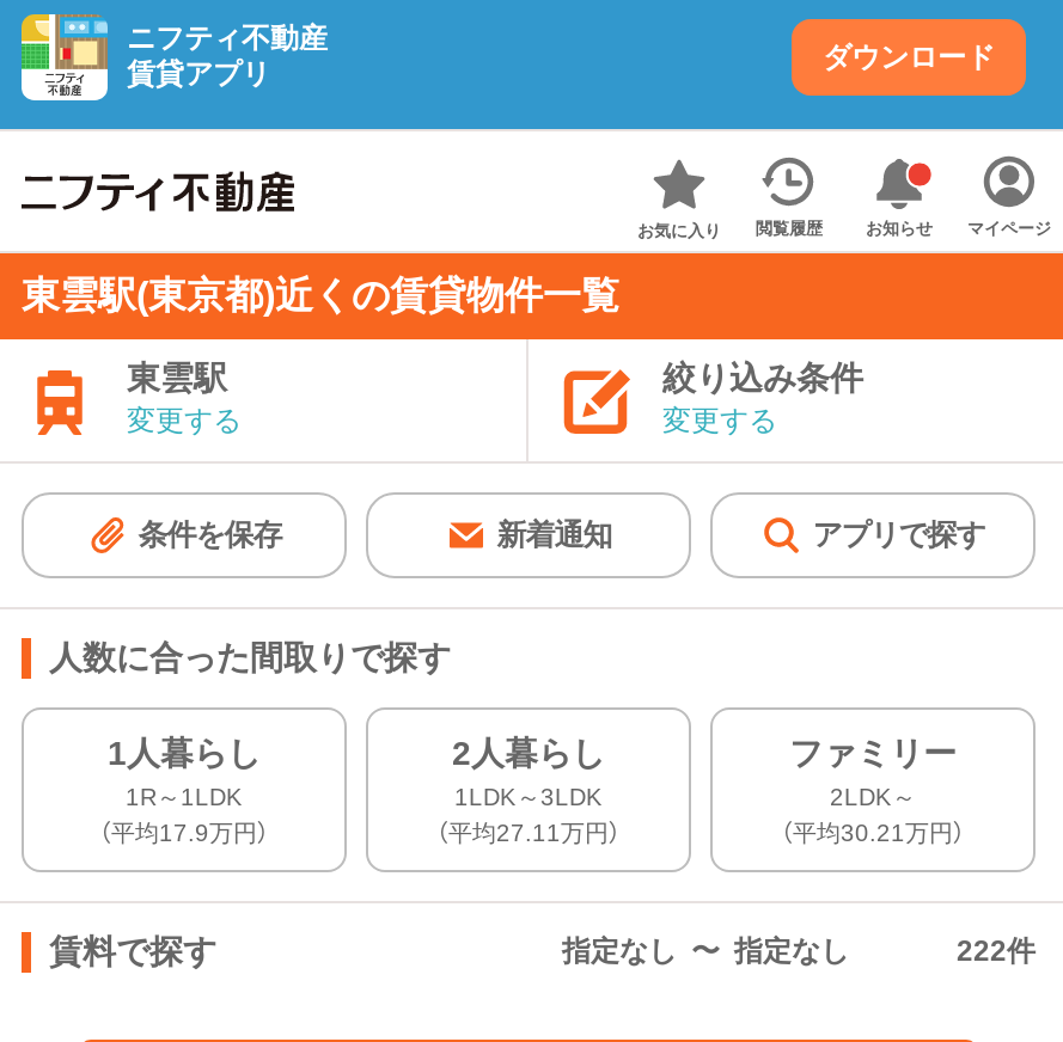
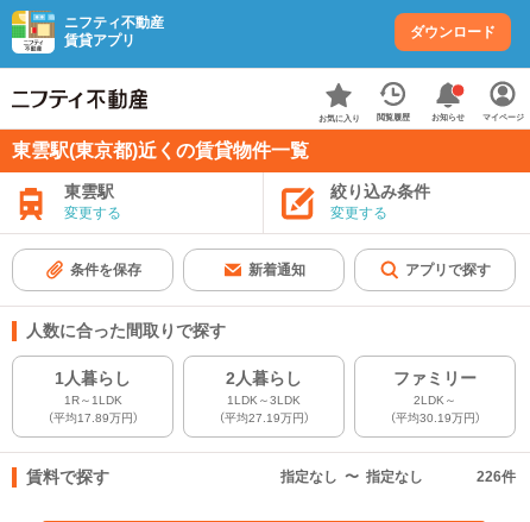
- （平均17.9万円）
+ （平均17.89万円）

- （平均27.11万円）
+ （平均27.19万円）

- （平均30.21万円）
+ （平均30.19万円）

- 222件
+ 226件
